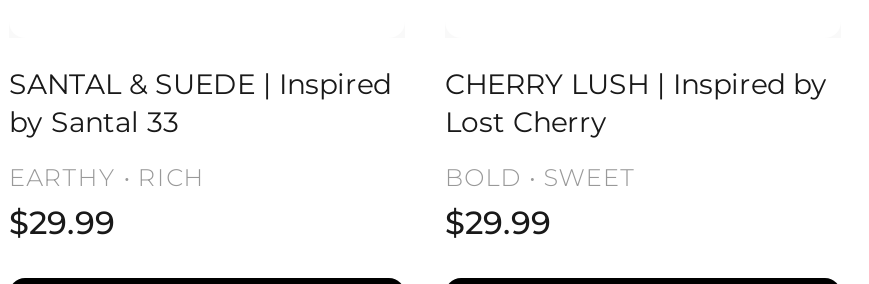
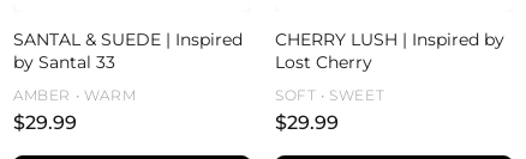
- EARTHY • RICH
+ AMBER • WARM

- BOLD • SWEET
+ SOFT • SWEET
